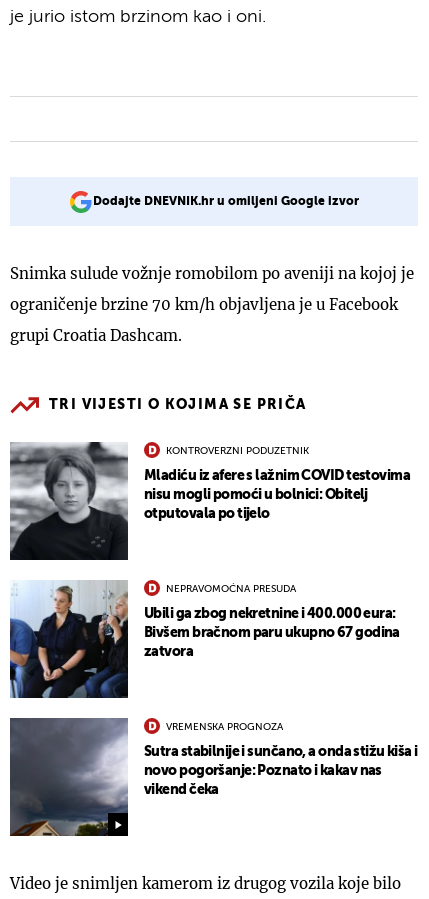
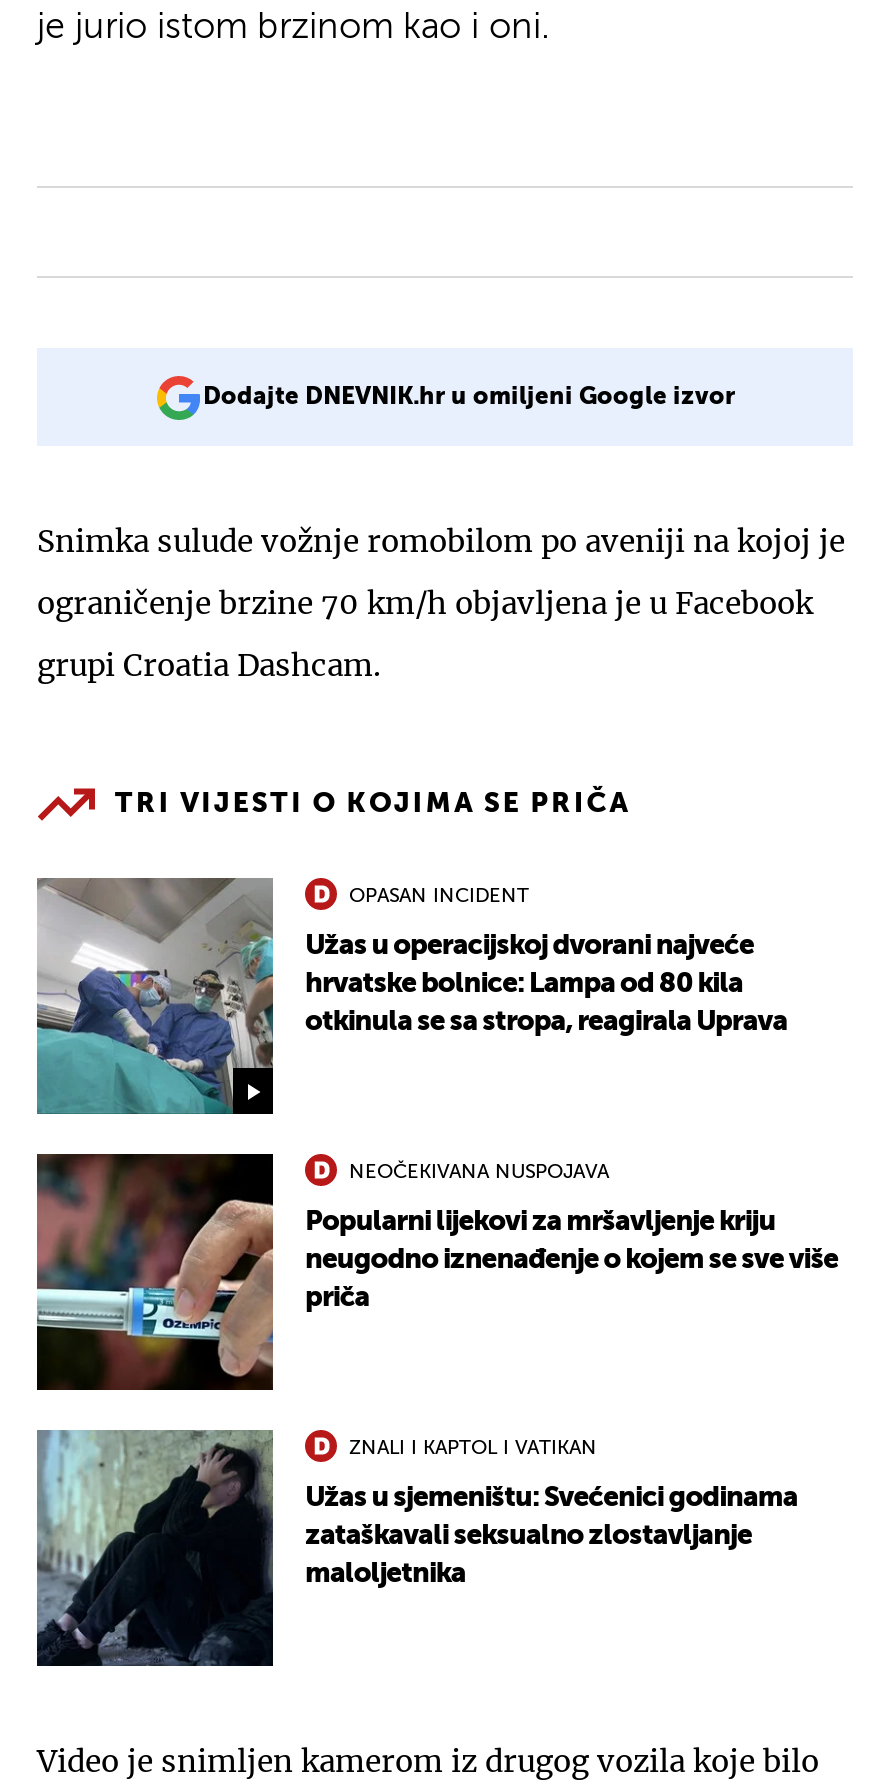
- [image]
- Mladiću iz afere s lažnim COVID testovima
- nisu mogli pomoći u bolnici: Obitelj
- otputovala po tijelo
+ [image]
+ Užas u operacijskoj dvorani najveće
+ hrvatske bolnice: Lampa od 80 kila
+ otkinula se sa stropa, reagirala Uprava

- KONTROVERZNI PODUZETNIK
+ OPASAN INCIDENT

- [image]
- Ubili ga zbog nekretnine i 400.000 eura:
- Bivšem bračnom paru ukupno 67 godina
- zatvora
+ [image]
+ Popularni lijekovi za mršavljenje kriju
+ neugodno iznenađenje o kojem se sve više
+ priča

- NEPRAVOMOĆNA PRESUDA
+ NEOČEKIVANA NUSPOJAVA

- [image]
- Sutra stabilnije i sunčano, a onda stižu kiša i
- novo pogoršanje: Poznato i kakav nas
- vikend čeka
+ [image]
+ Užas u sjemeništu: Svećenici godinama
+ zataškavali seksualno zlostavljanje
+ maloljetnika

- VREMENSKA PROGNOZA
+ ZNALI I KAPTOL I VATIKAN
